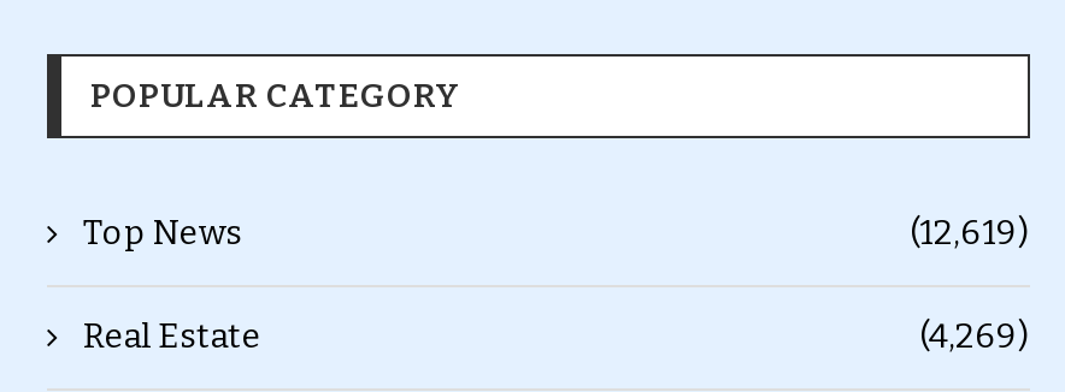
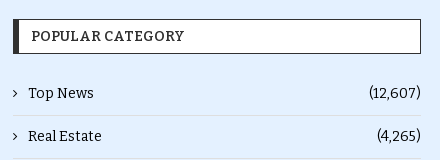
- (12,619)
+ (12,607)

- (4,269)
+ (4,265)
